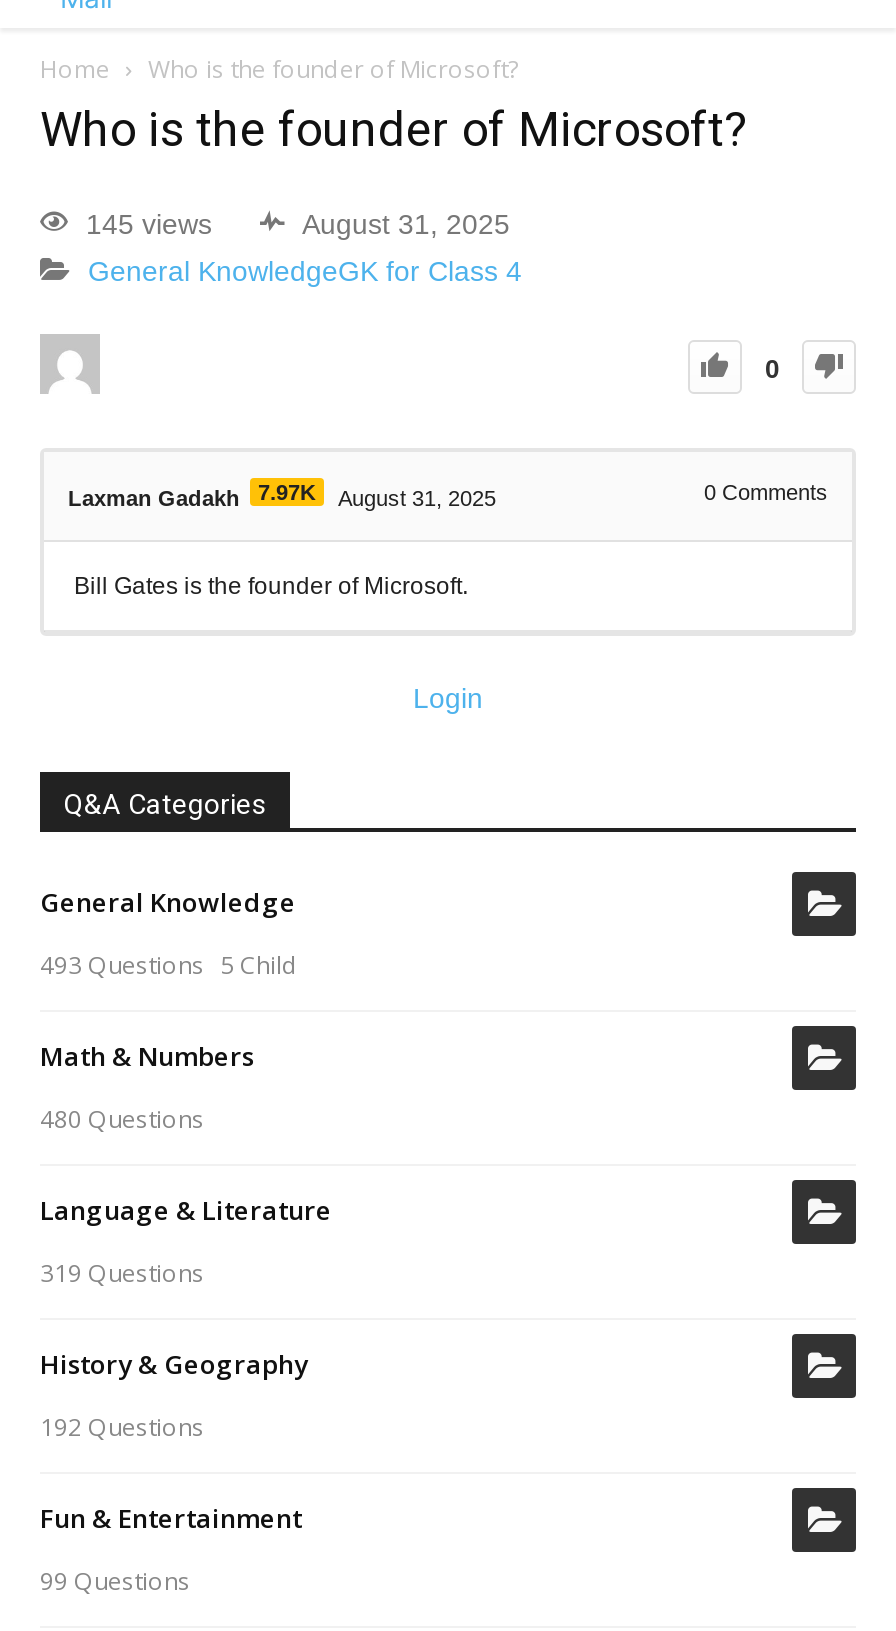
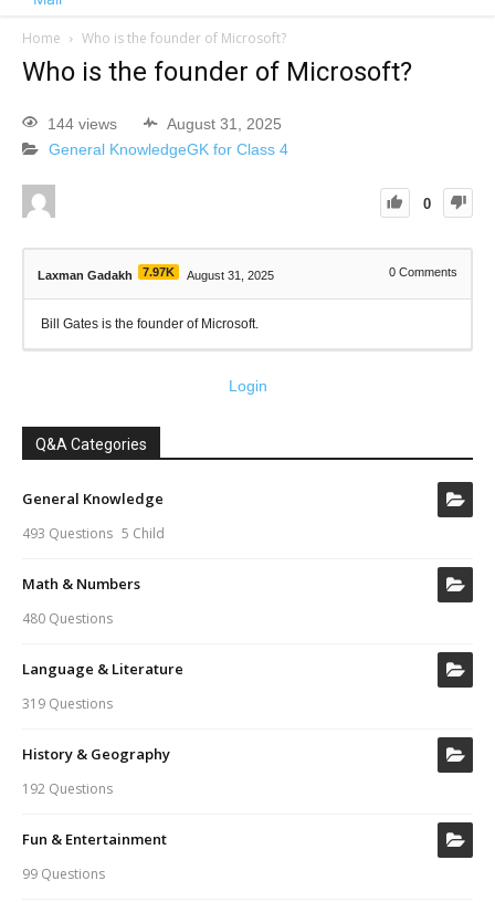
- 145 views
+ 144 views
